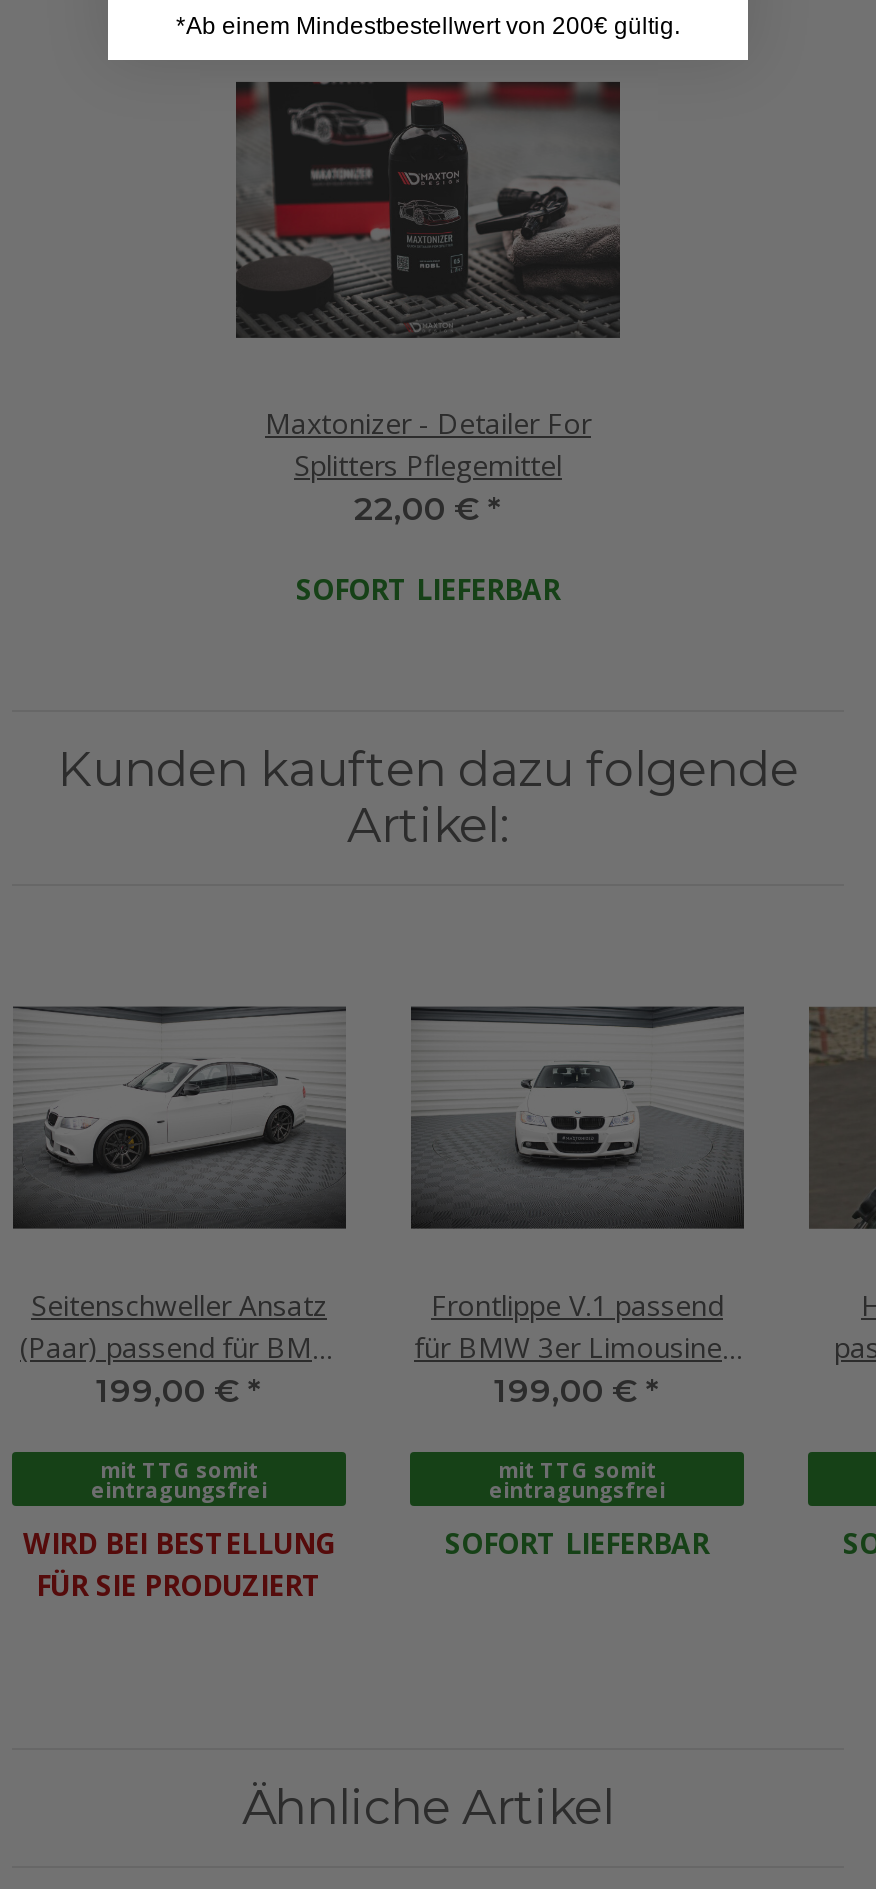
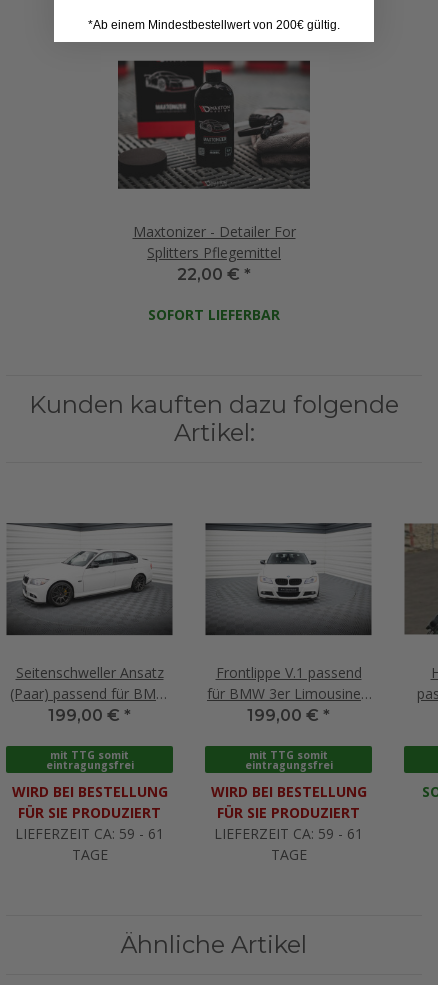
- SOFORT LIEFERBAR
+ WIRD BEI BESTELLUNG
+ FÜR SIE PRODUZIERT
+ LIEFERZEIT CA: 59 - 61
+ TAGE

+ LIEFERZEIT CA: 59 - 61
+ TAGE
